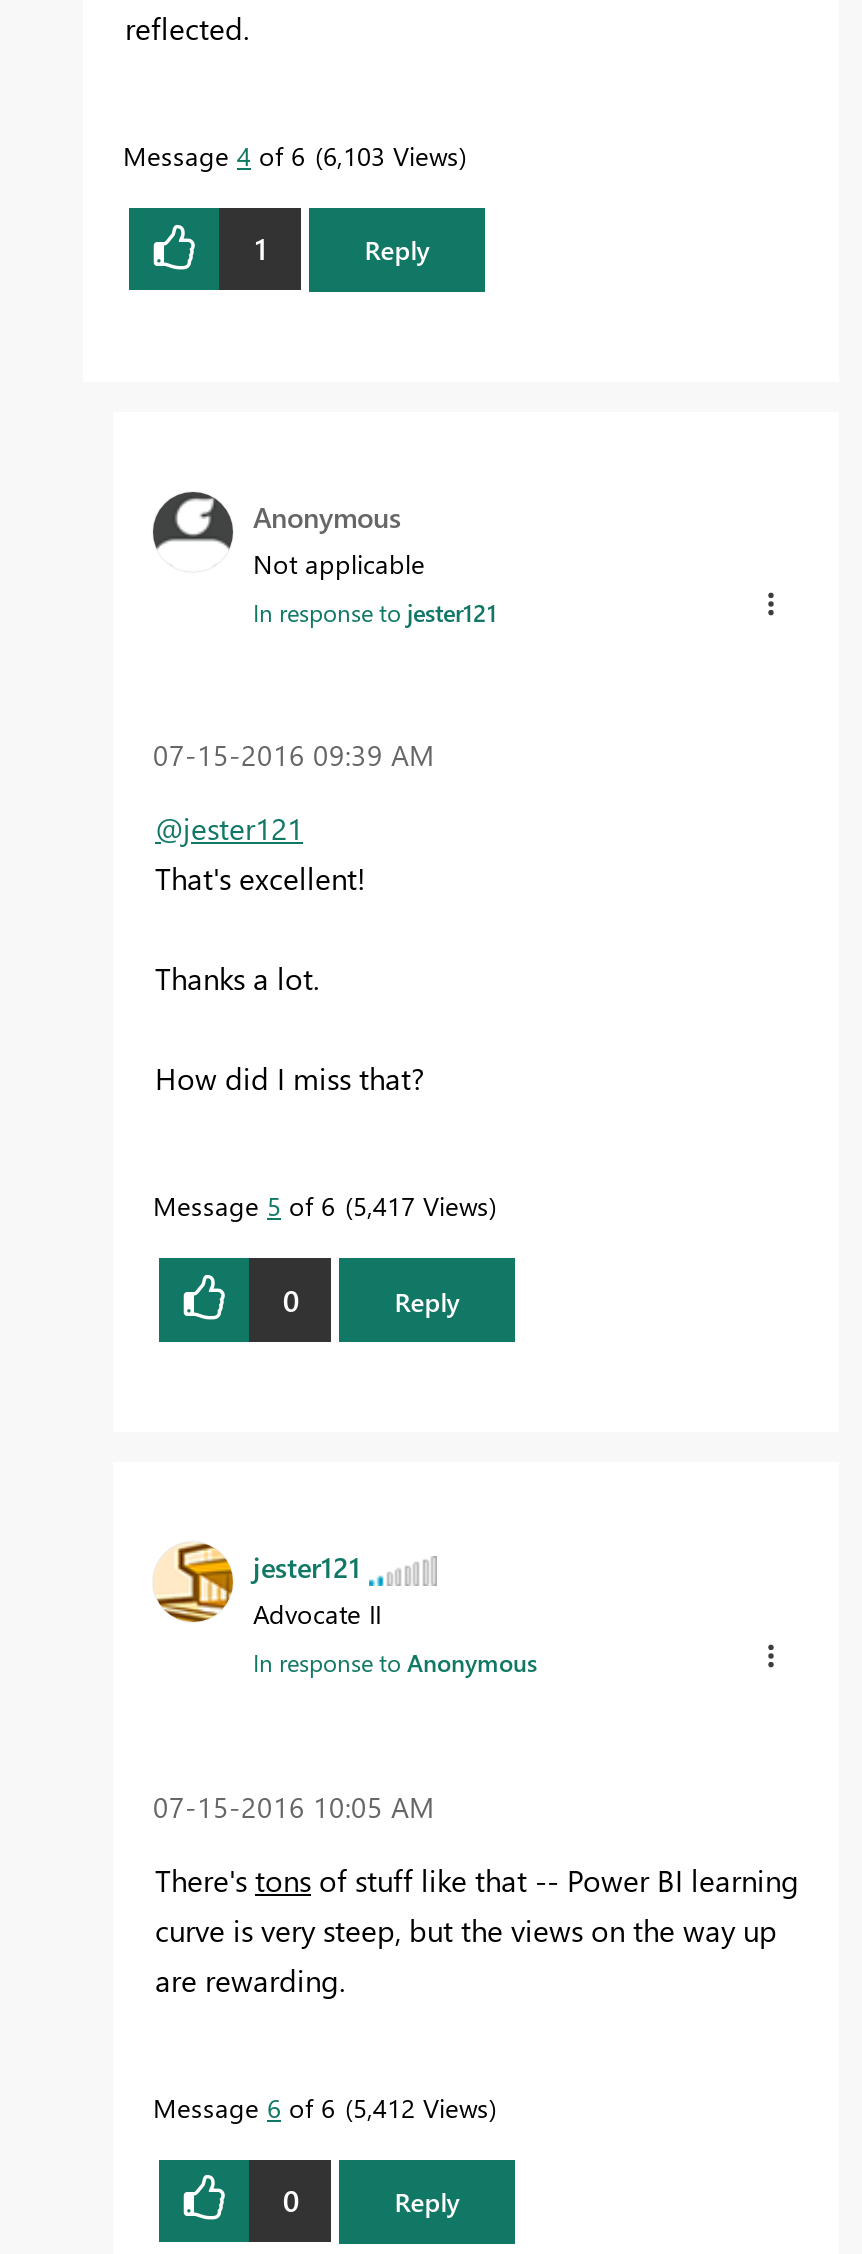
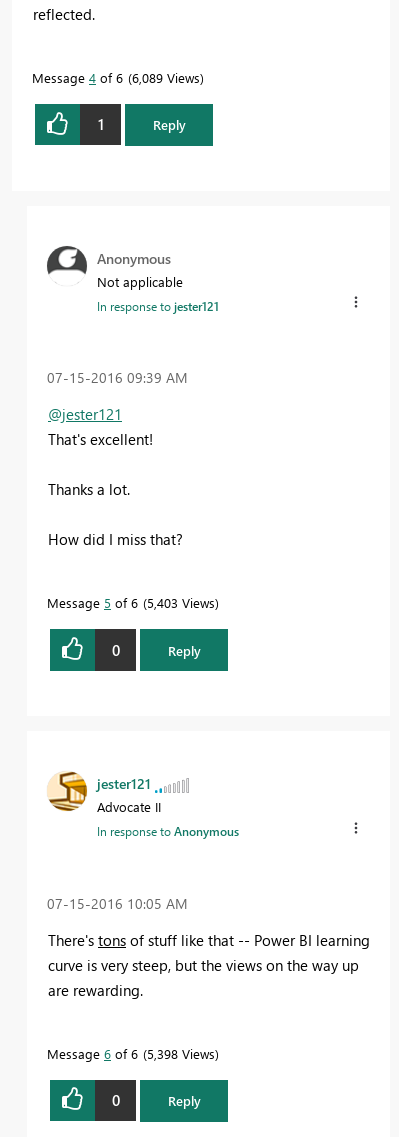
- Message 4 of 6 6,103 Views
+ Message 4 of 6 6,089 Views

- Message 5 of 6 5,417 Views
+ Message 5 of 6 5,403 Views

- Message 6 of 6 5,412 Views
+ Message 6 of 6 5,398 Views
